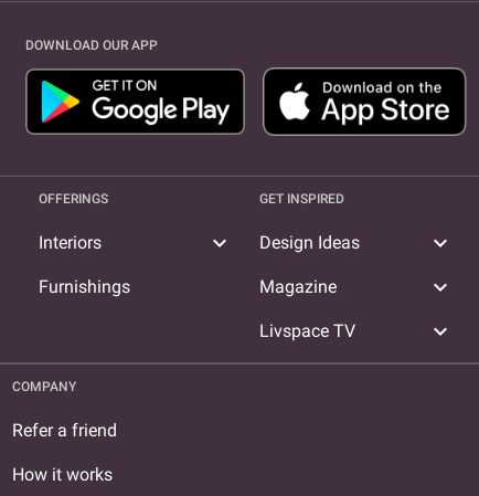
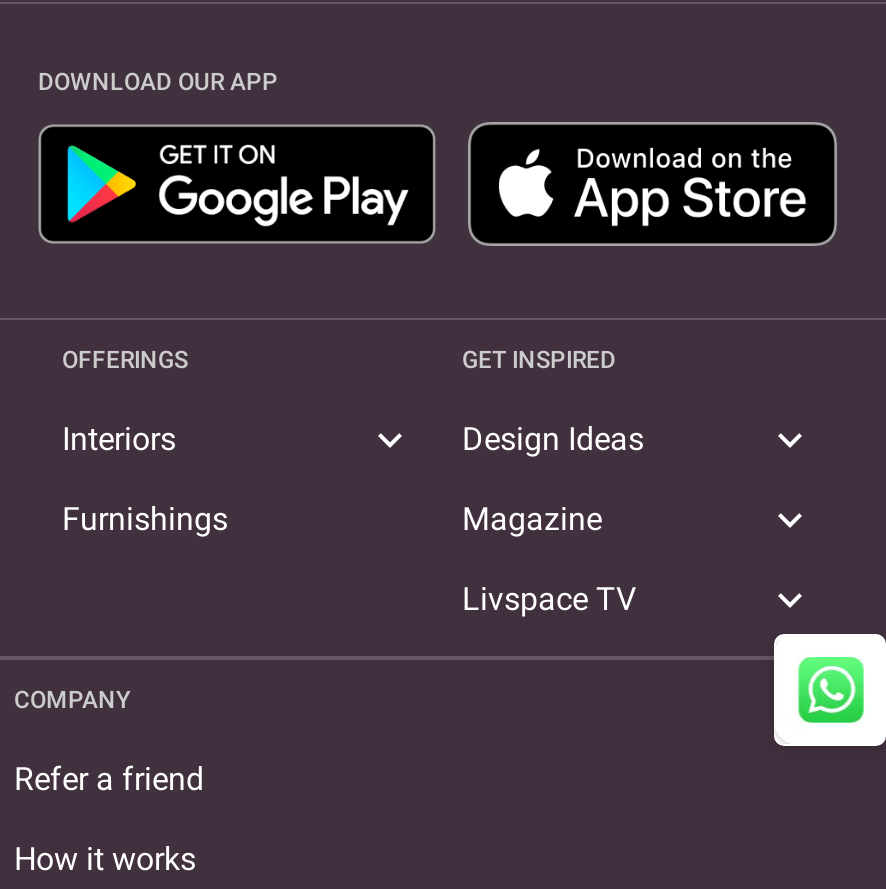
+ [image]
